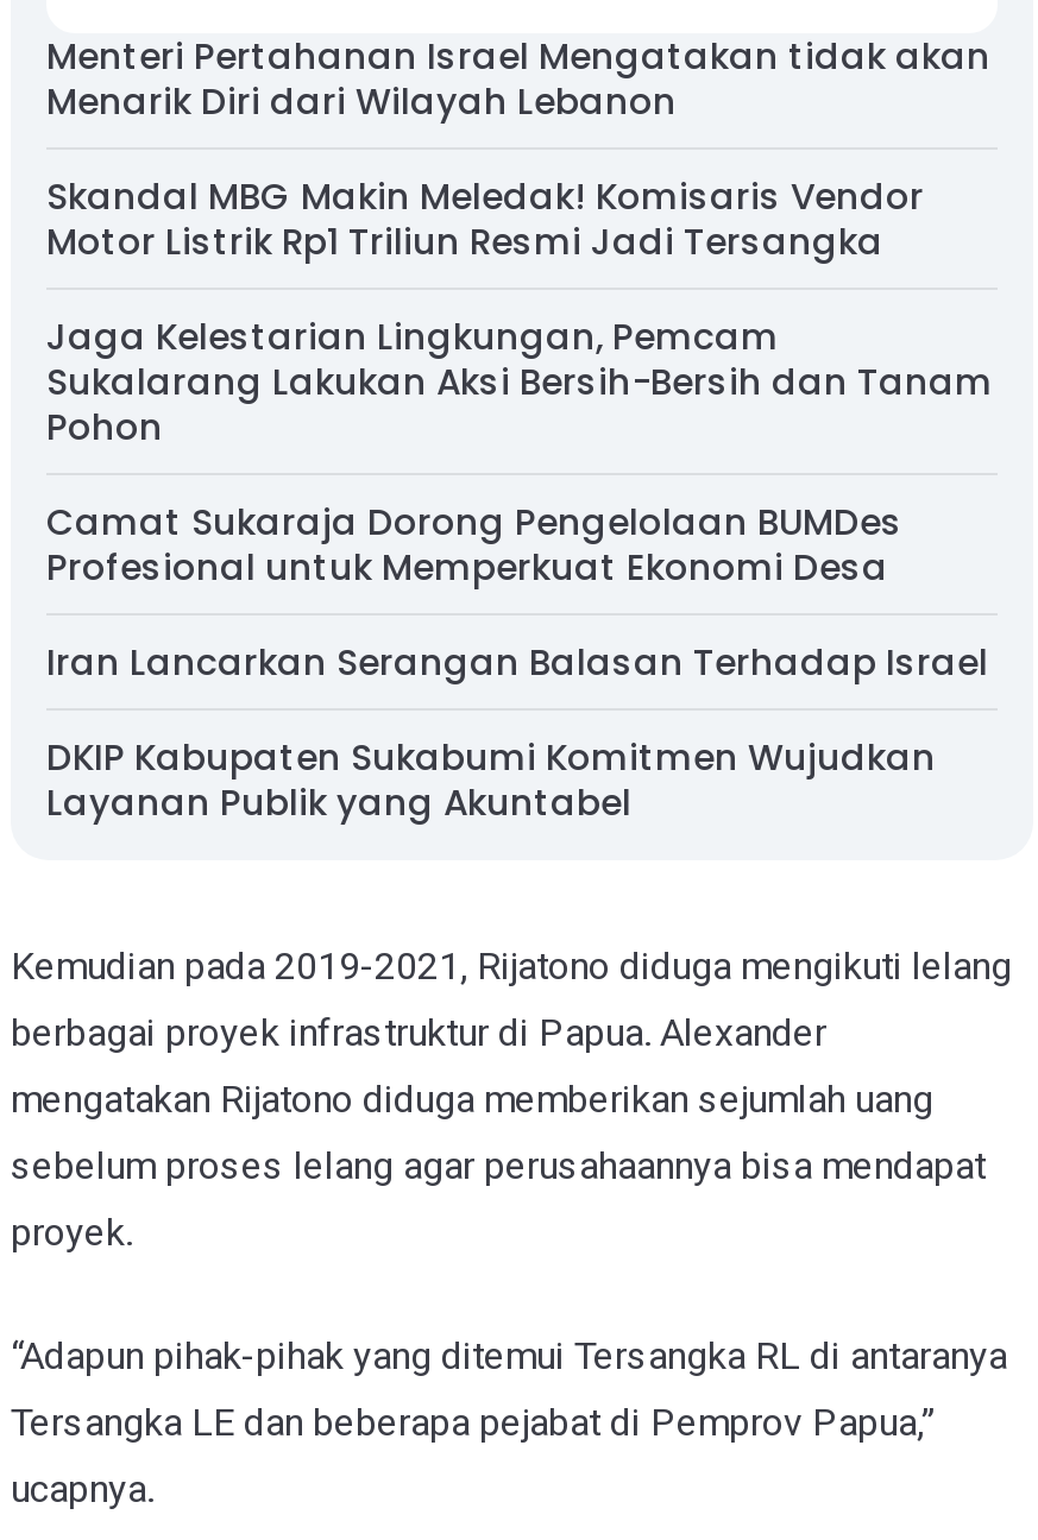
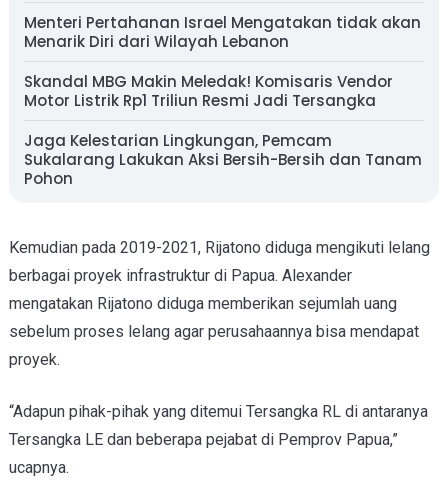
- Camat Sukaraja Dorong Pengelolaan BUMDes
- Profesional untuk Memperkuat Ekonomi Desa
- Iran Lancarkan Serangan Balasan Terhadap Israel
- DKIP Kabupaten Sukabumi Komitmen Wujudkan
- Layanan Publik yang Akuntabel
